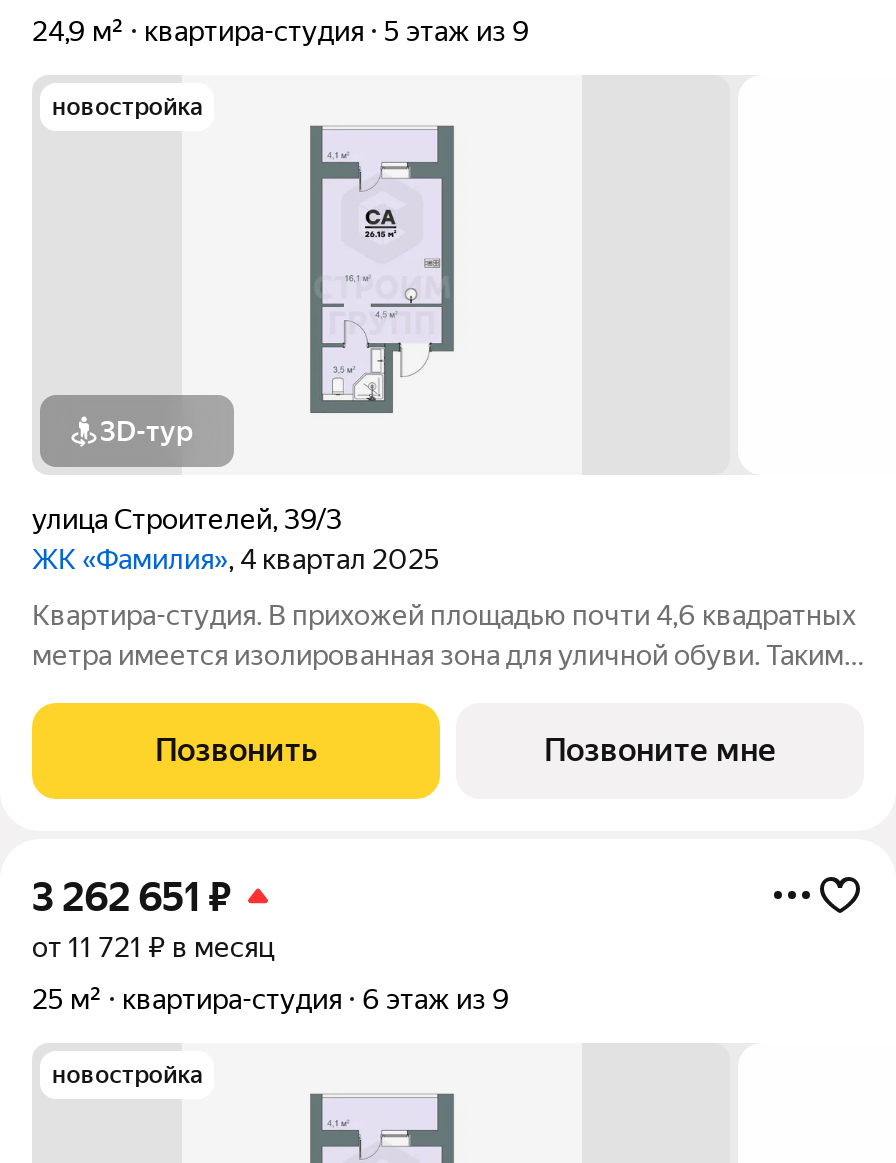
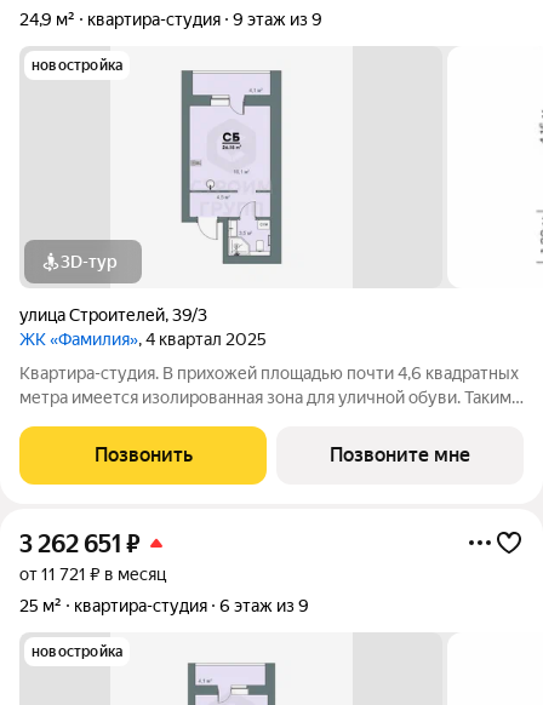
- 24,9 м² квартира-студия 5 этаж из 9
+ 24,9 м² квартира-студия 9 этаж из 9

- [image]
+ [image]
